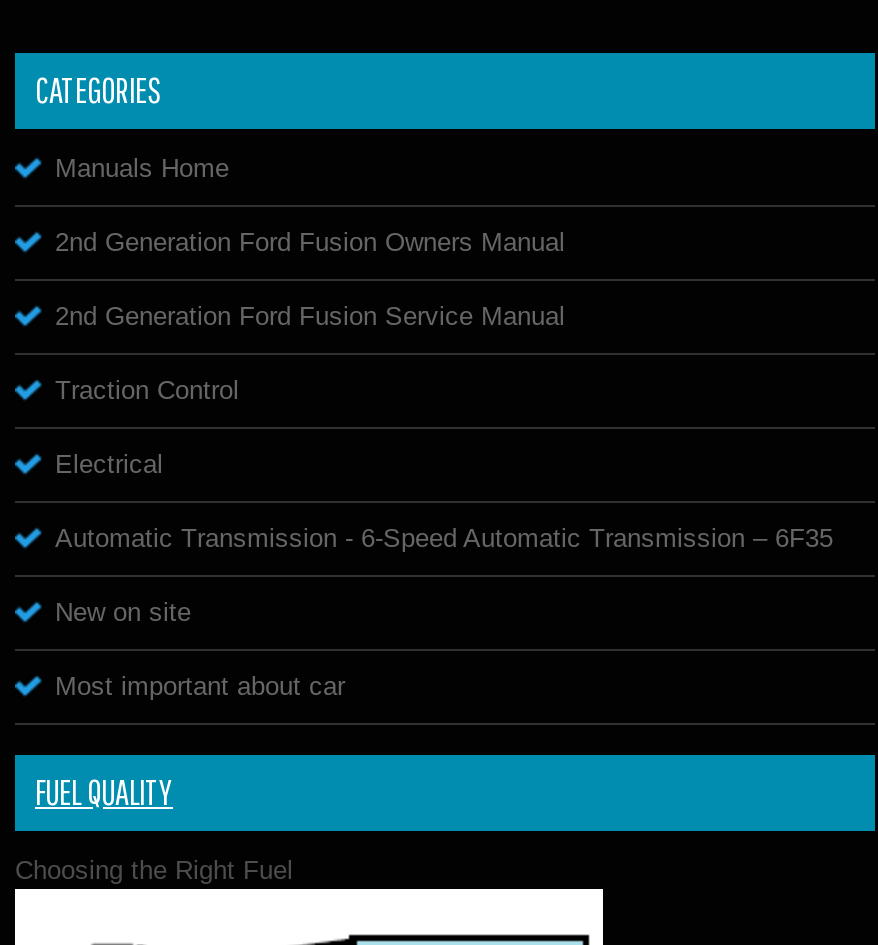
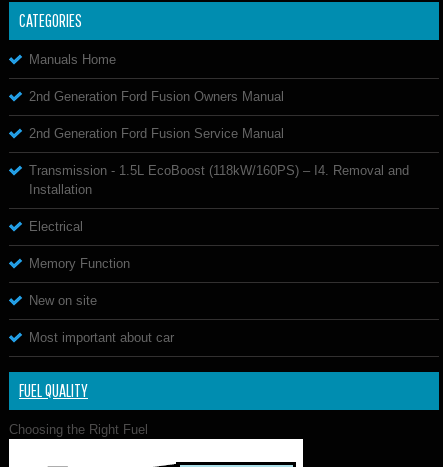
- Traction Control
+ Transmission - 1.5L EcoBoost (118kW/160PS) – I4. Removal and
+ Installation

- Automatic Transmission - 6-Speed Automatic Transmission – 6F35
+ Memory Function
